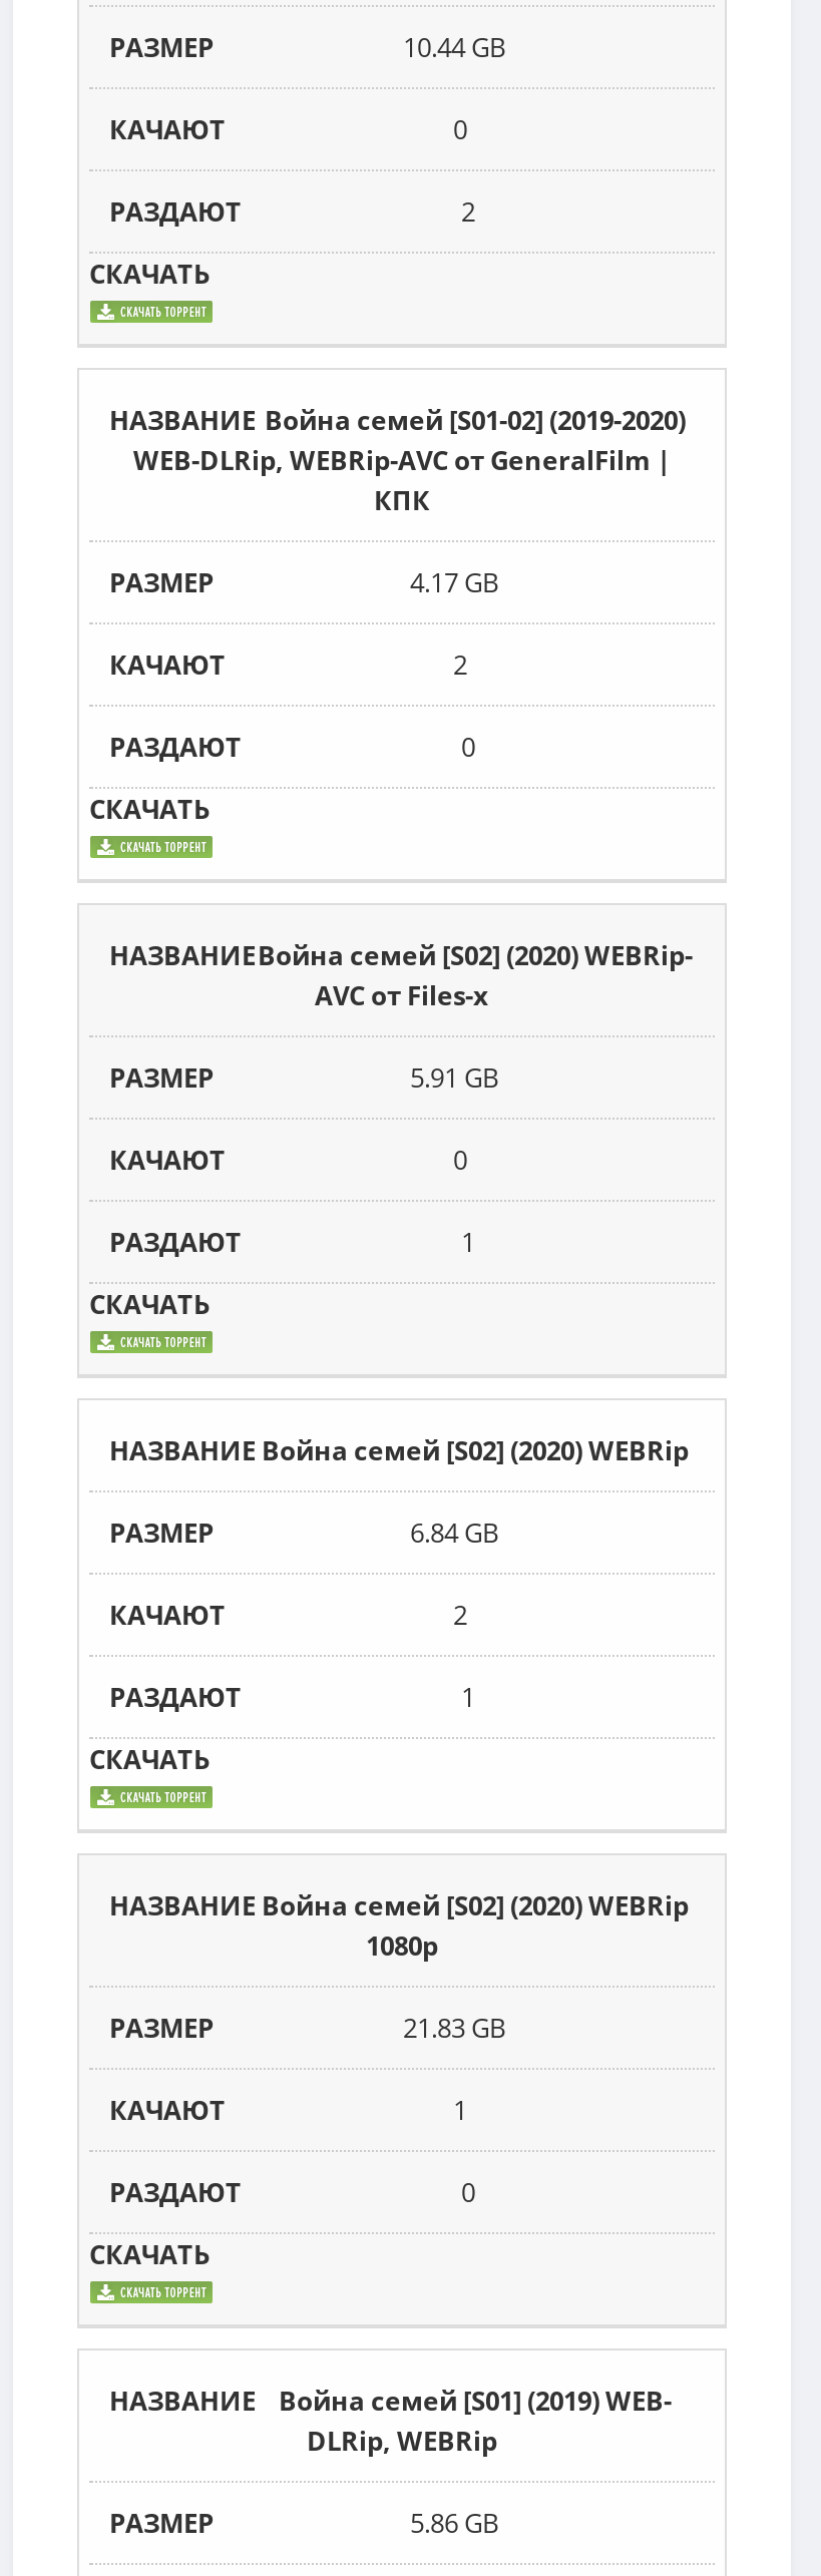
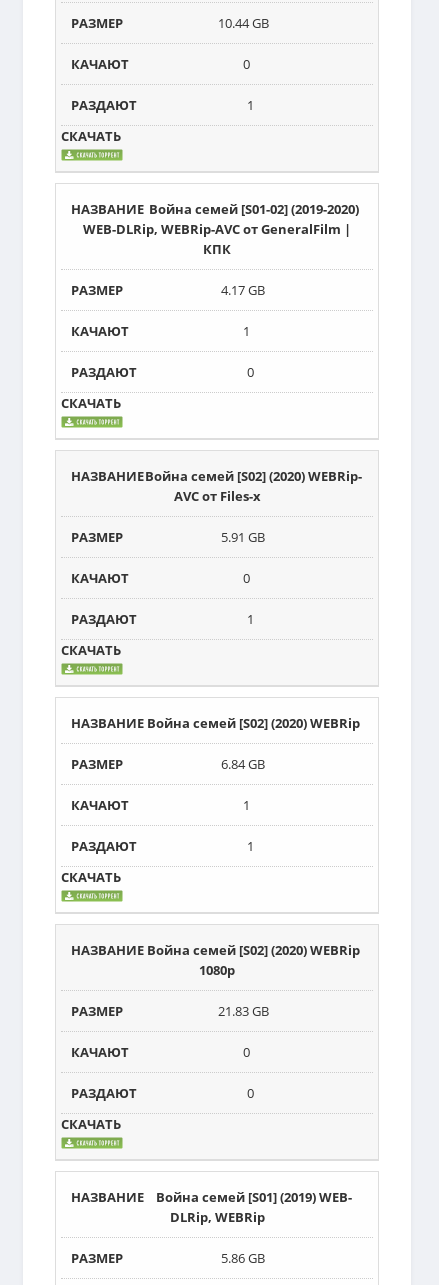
- 2
+ 1

- 2
+ 1

- 2
+ 1

- 1
+ 0
